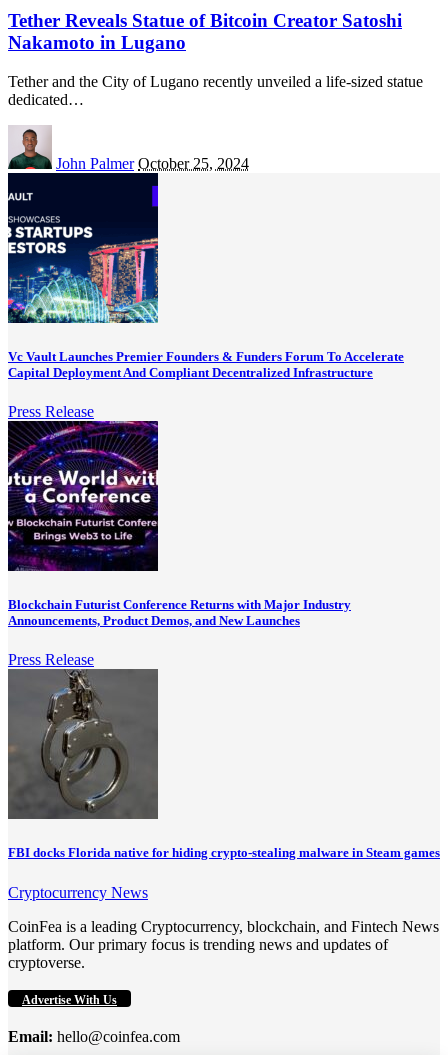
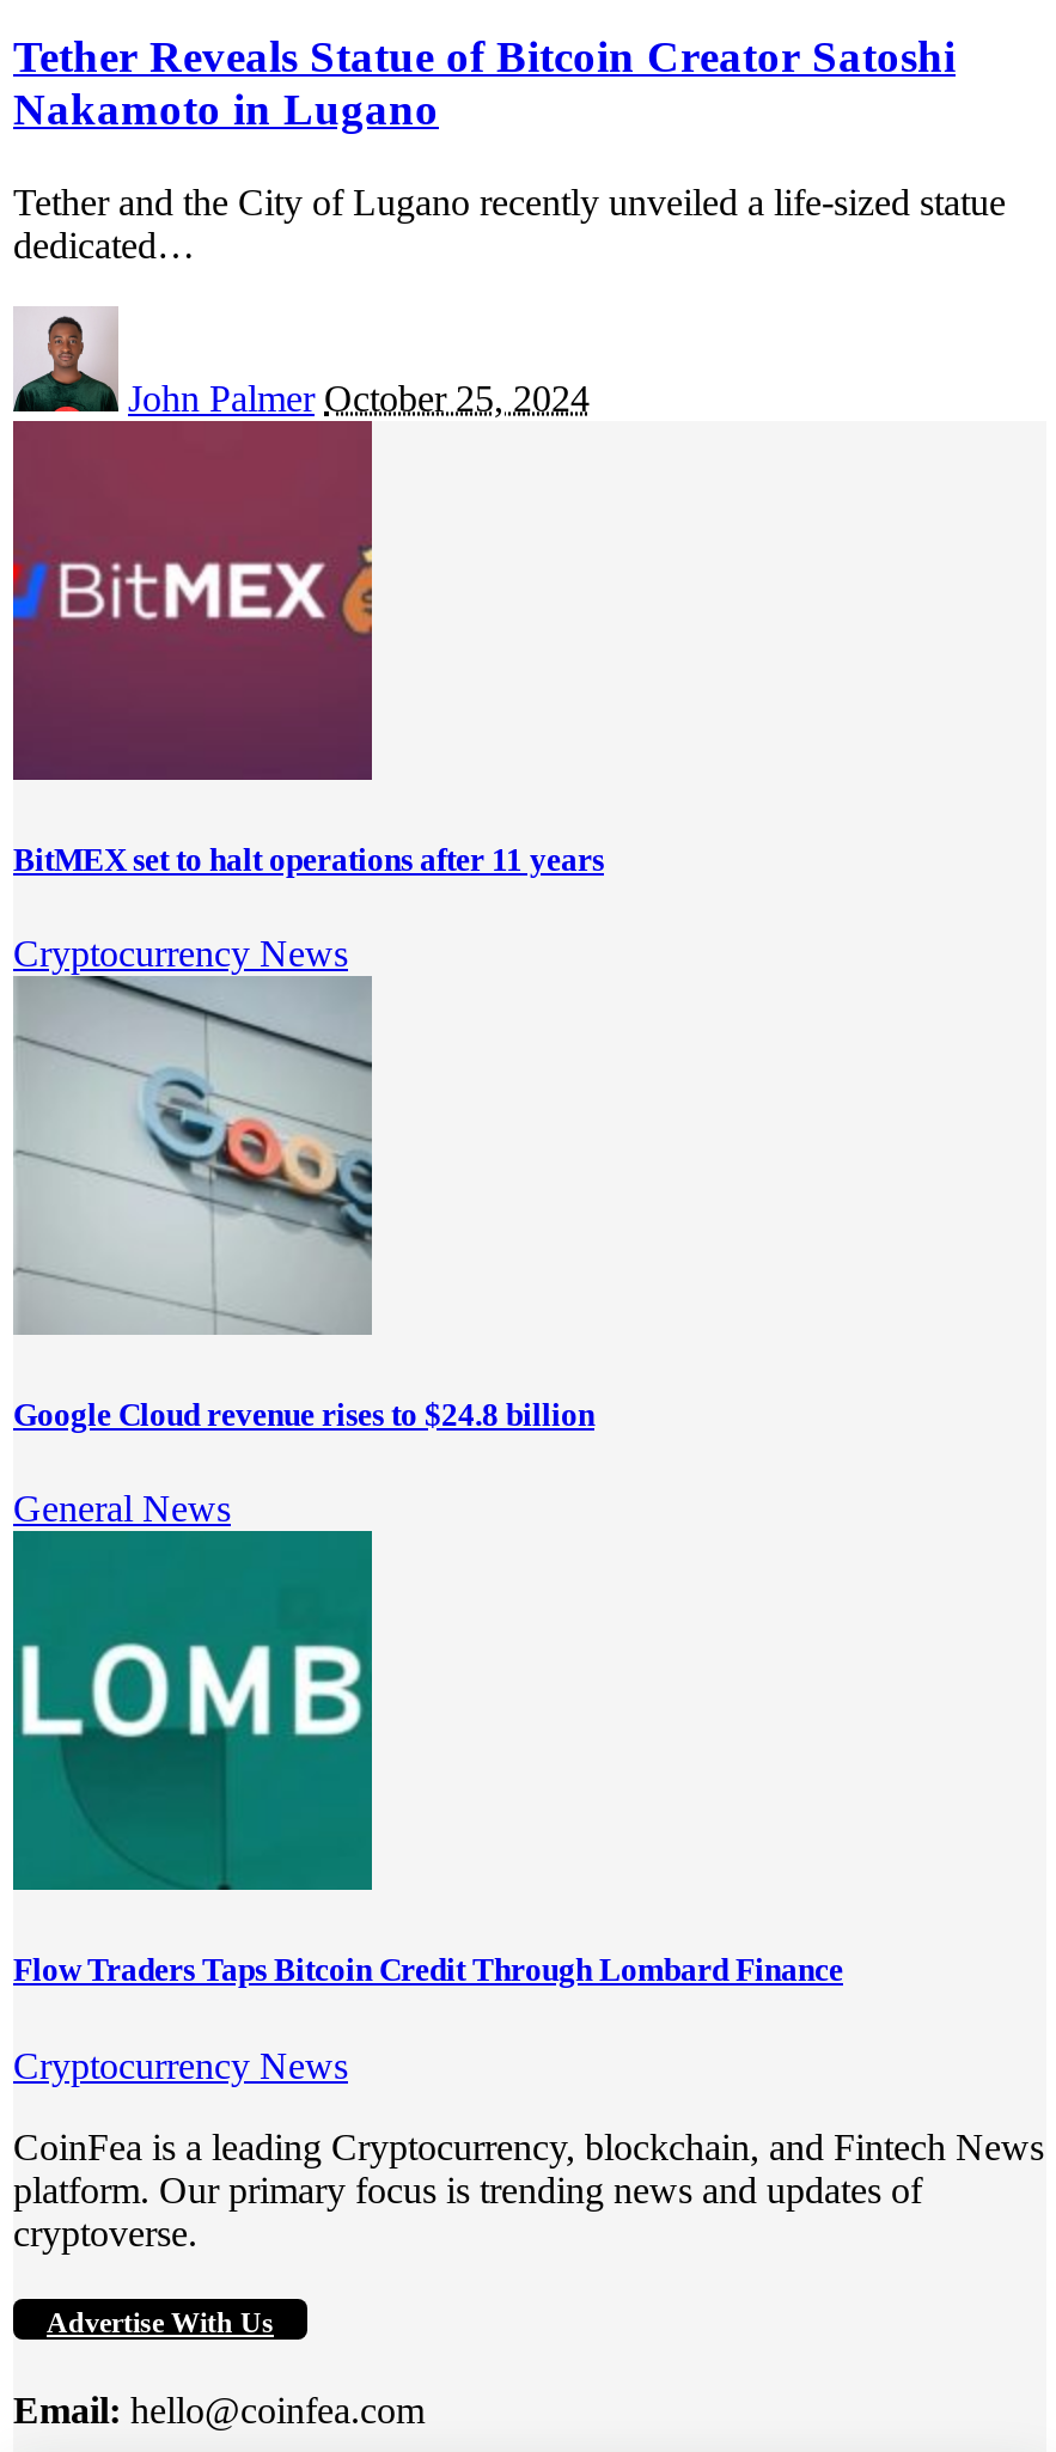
- [image]
- Vc Vault Launches Premier Founders & Funders Forum To Accelerate
- Capital Deployment And Compliant Decentralized Infrastructure
+ [image]
+ BitMEX set to halt operations after 11 years

- Press Release
+ Cryptocurrency News

- [image]
- Blockchain Futurist Conference Returns with Major Industry
- Announcements, Product Demos, and New Launches
+ [image]
+ Google Cloud revenue rises to $24.8 billion

- Press Release
+ General News

- [image]
- FBI docks Florida native for hiding crypto-stealing malware in Steam games
+ [image]
+ Flow Traders Taps Bitcoin Credit Through Lombard Finance
